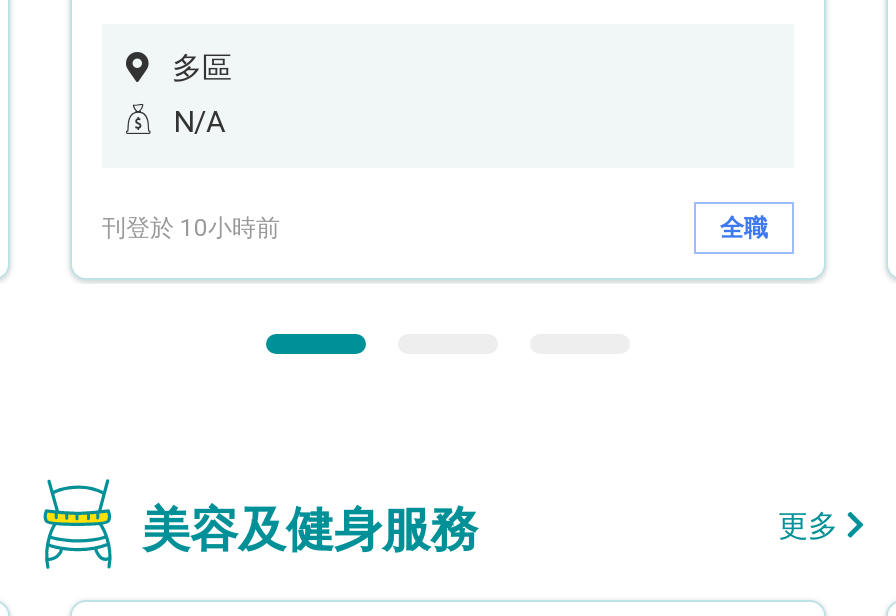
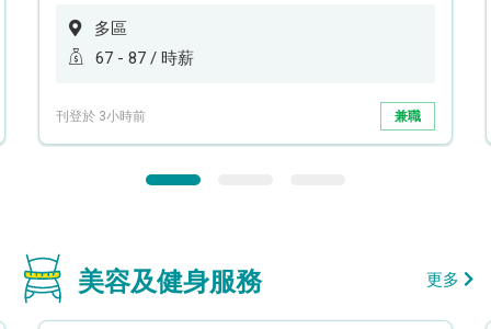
- N/A
+ 67 - 87 / 時薪

- 刊登於 10小時前
- 全職
+ 刊登於 3小時前
+ 兼職
